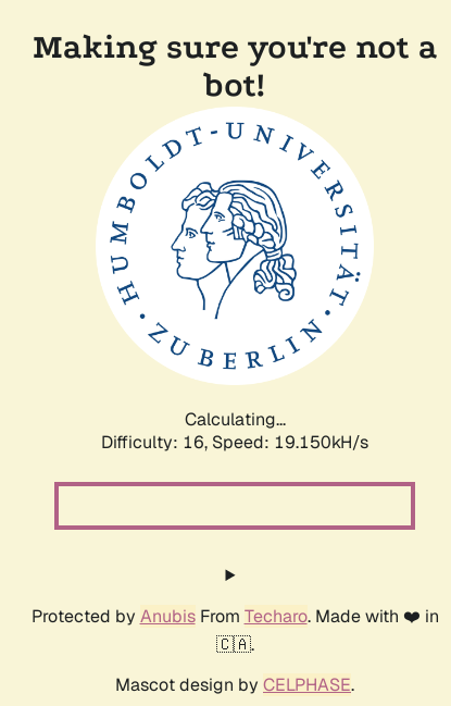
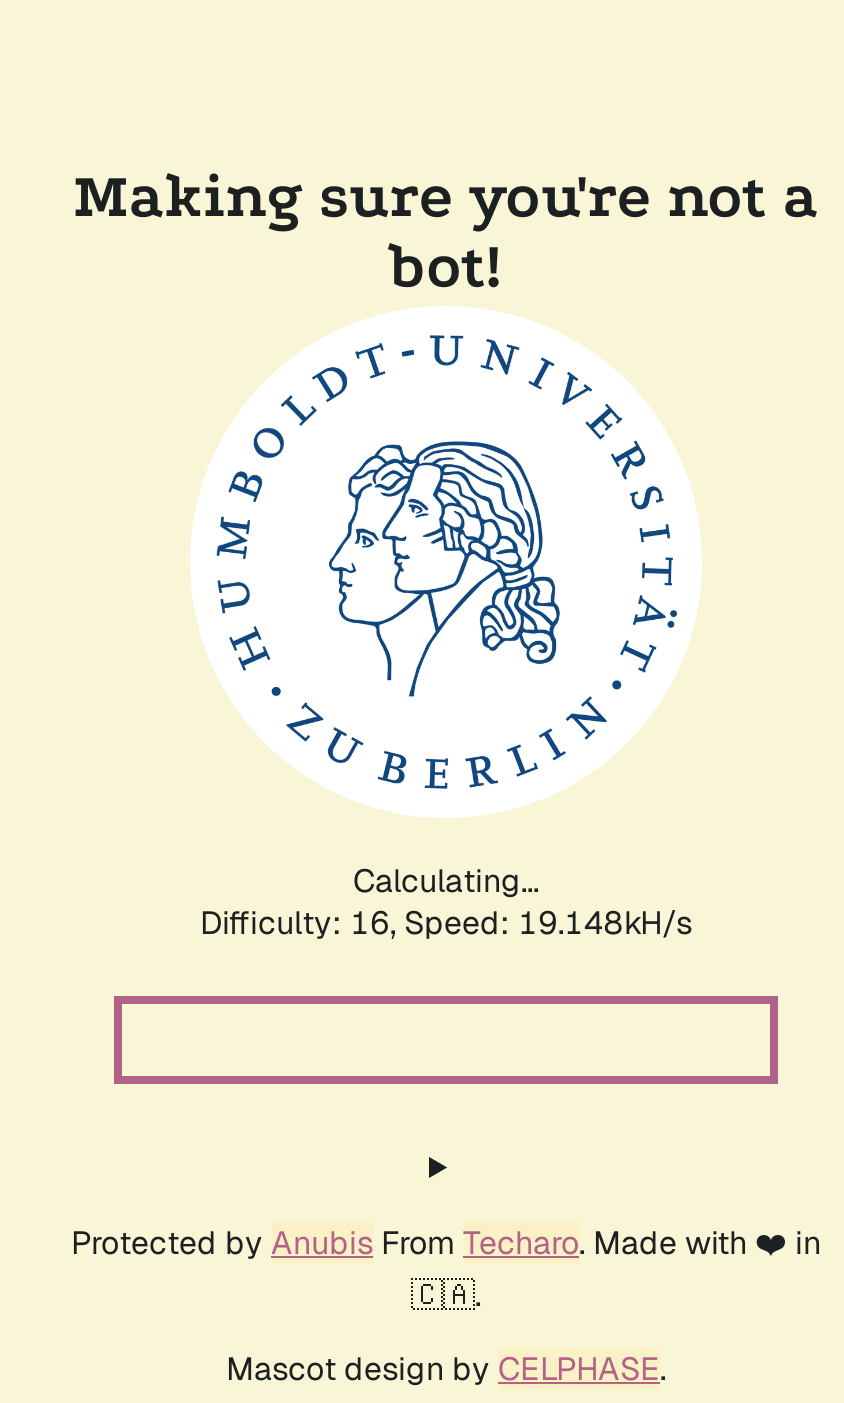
- Difficulty: 16, Speed: 19.150kH/s
+ Difficulty: 16, Speed: 19.148kH/s
